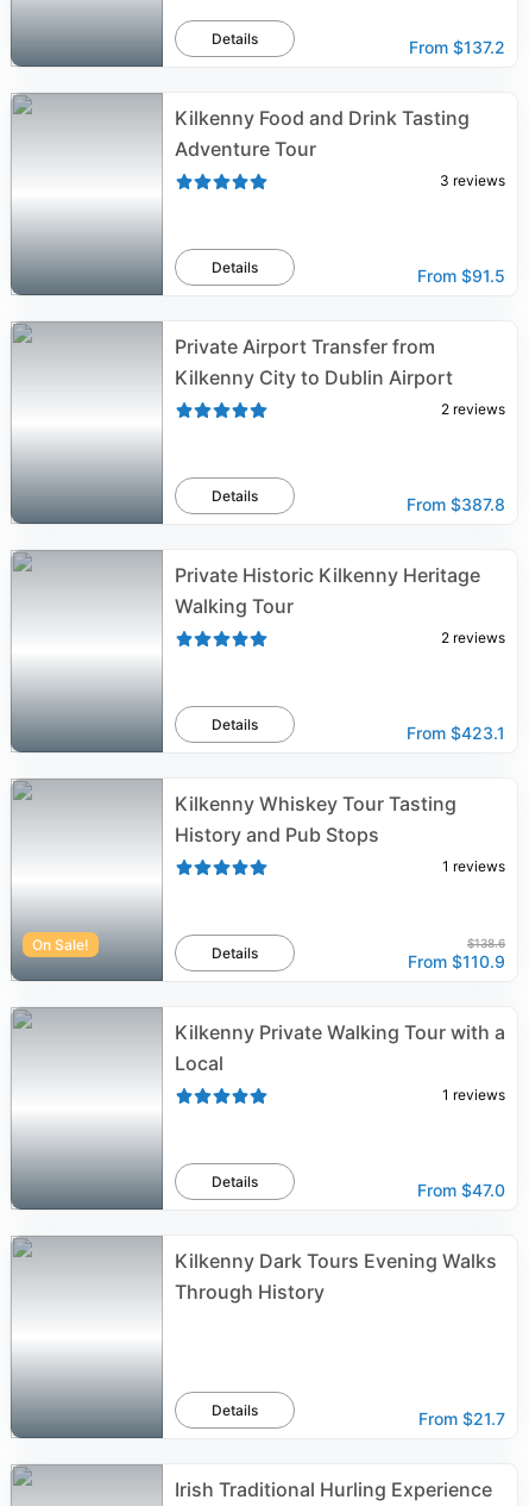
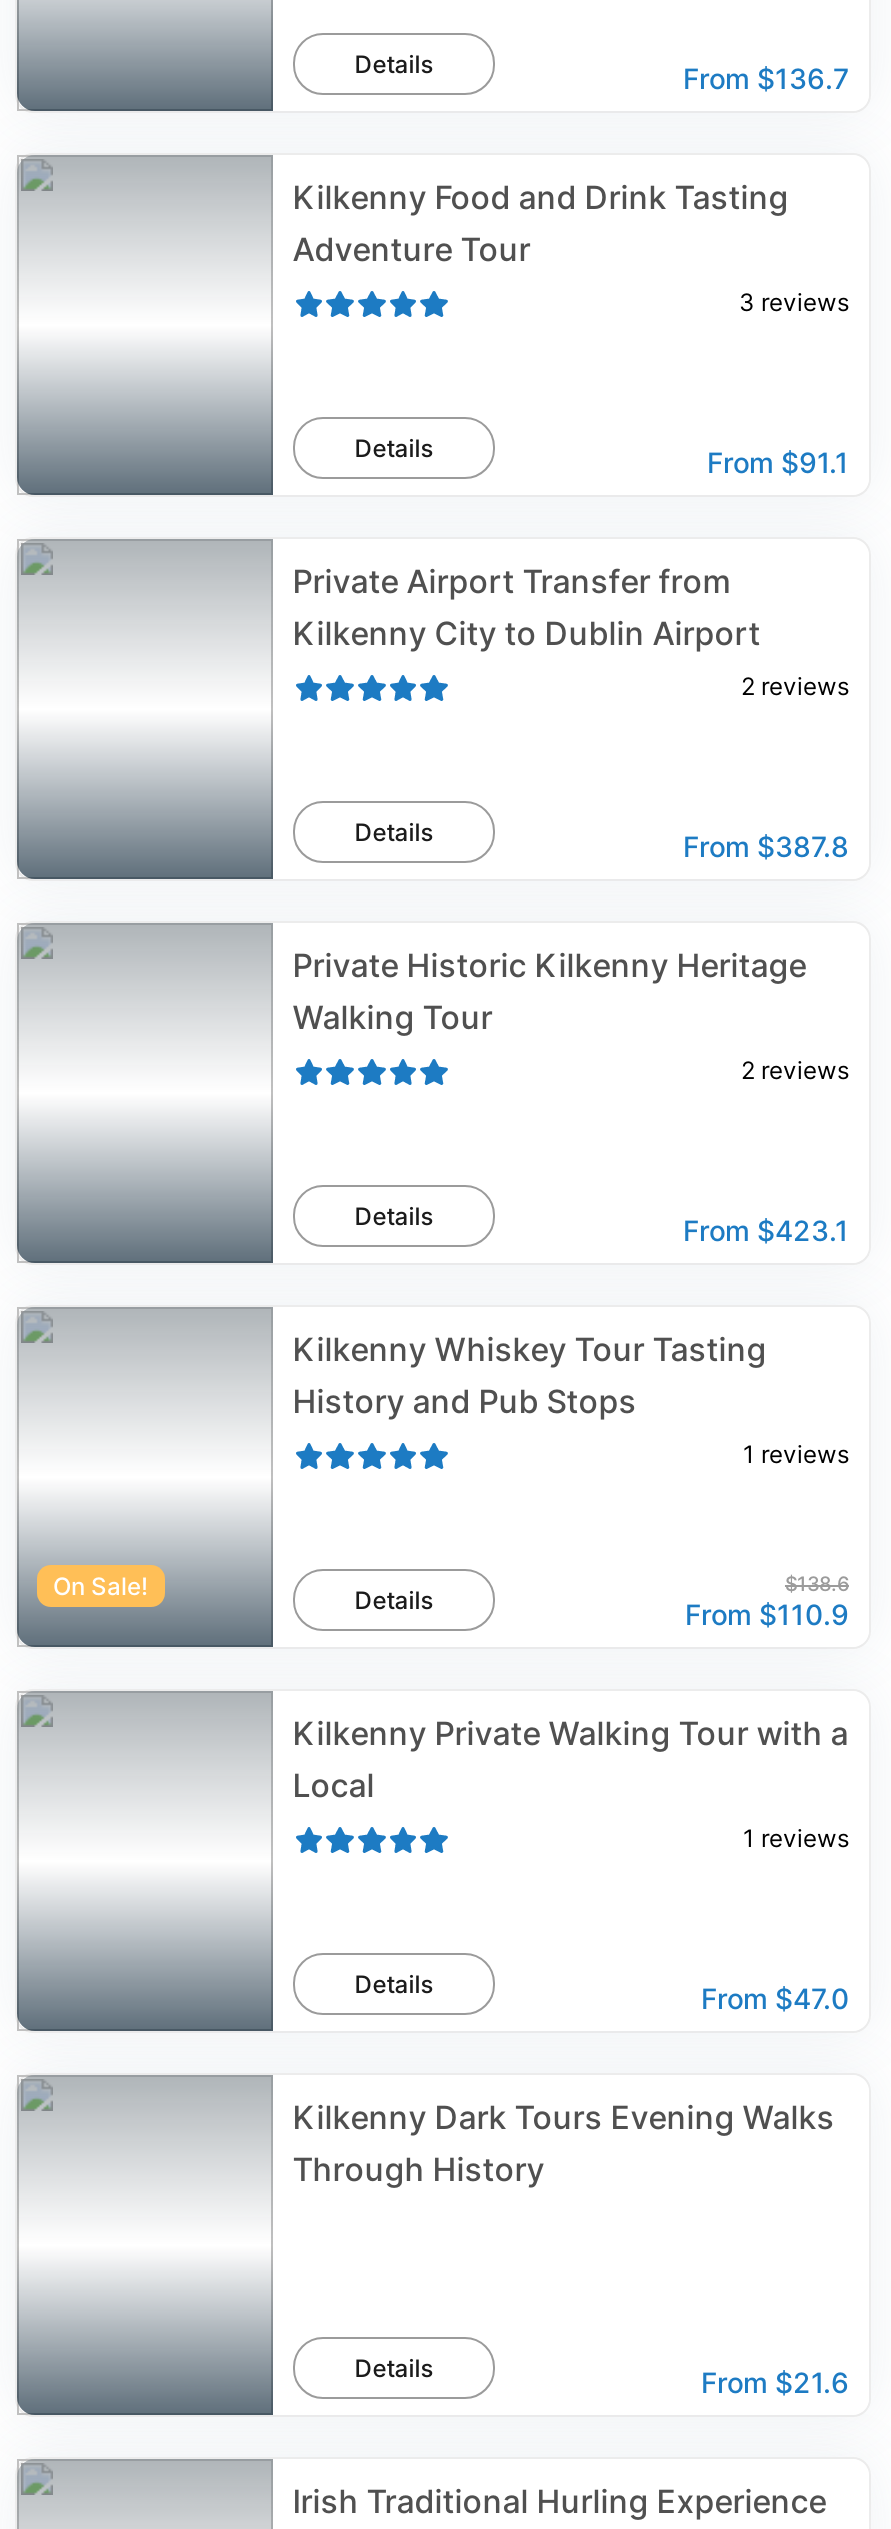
- From $137.2
+ From $136.7

- From $91.5
+ From $91.1

- From $21.7
+ From $21.6
